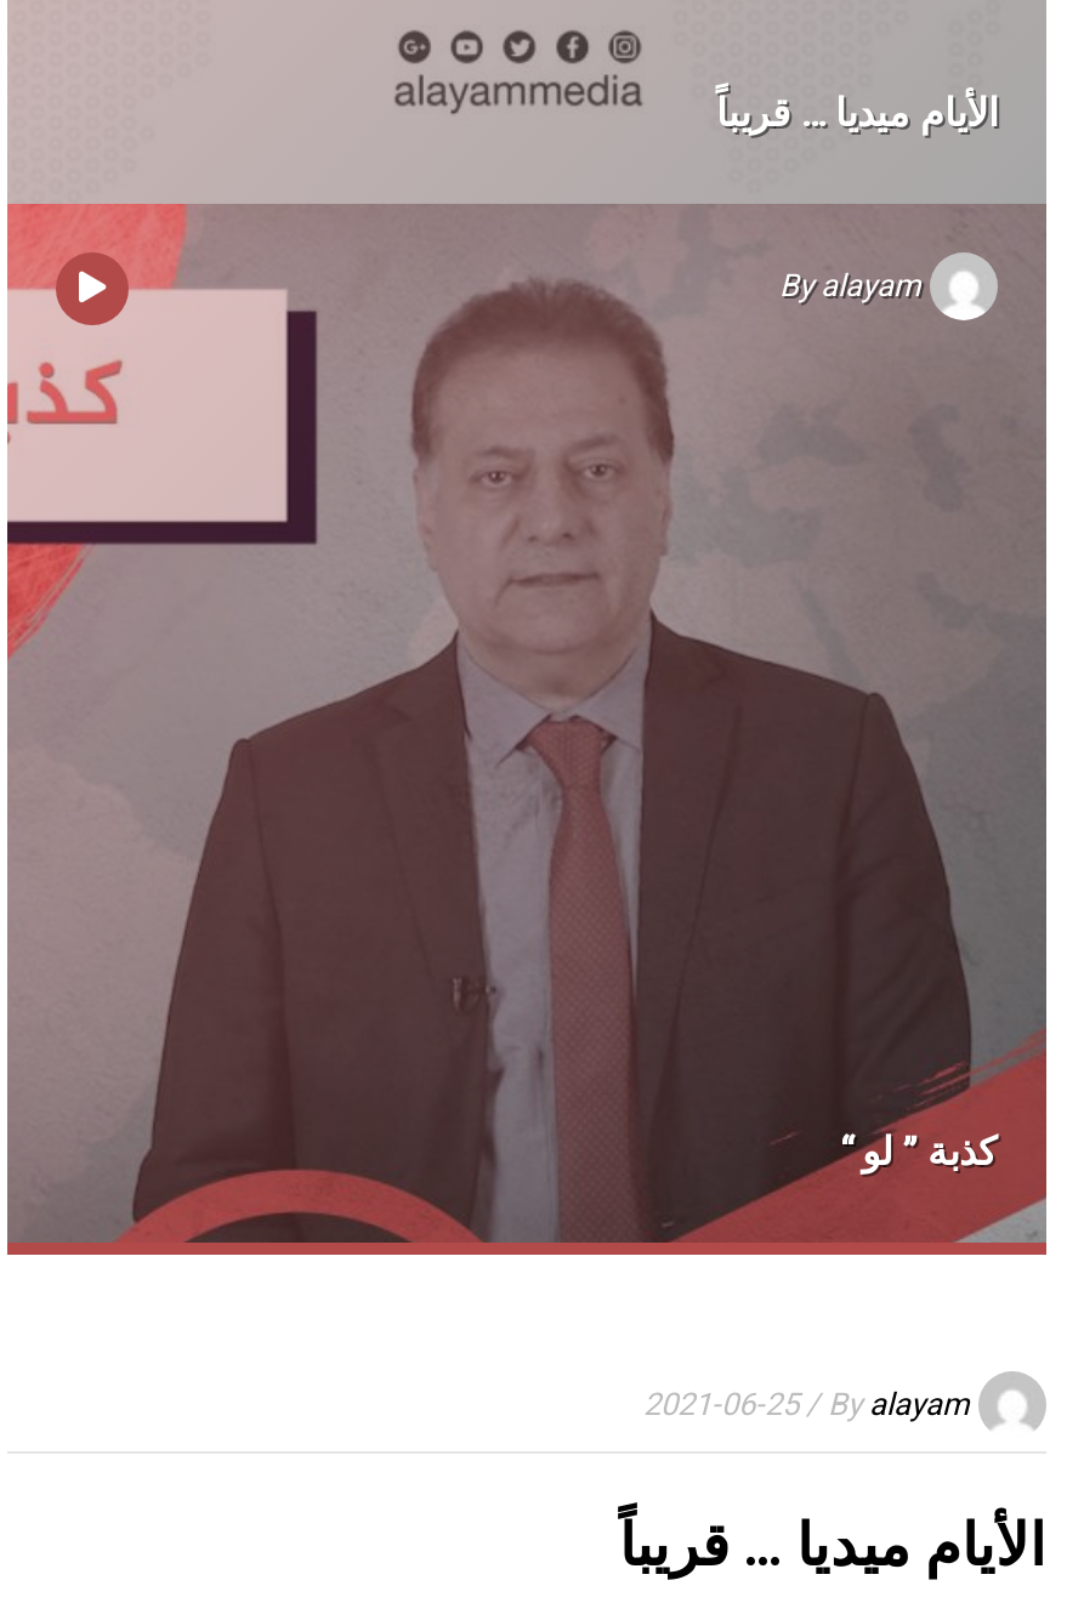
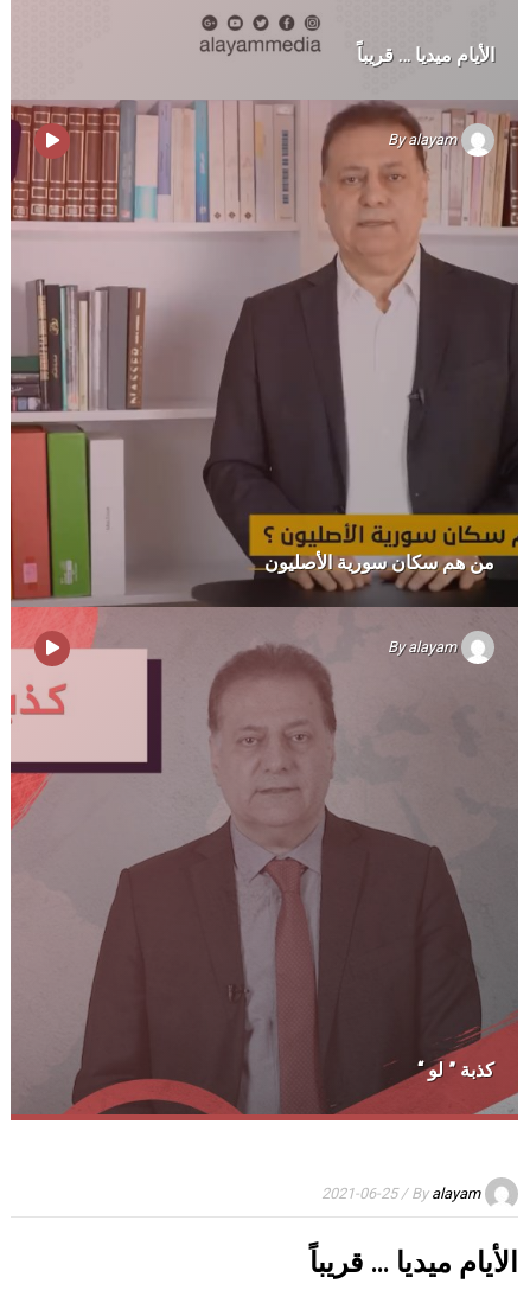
+ [image]
+ By alayam

+ من هم سكان سورية الأصليون
